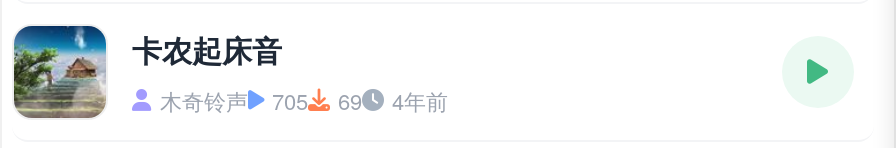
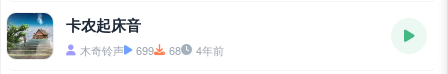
- 705
+ 699

- 69
+ 68
